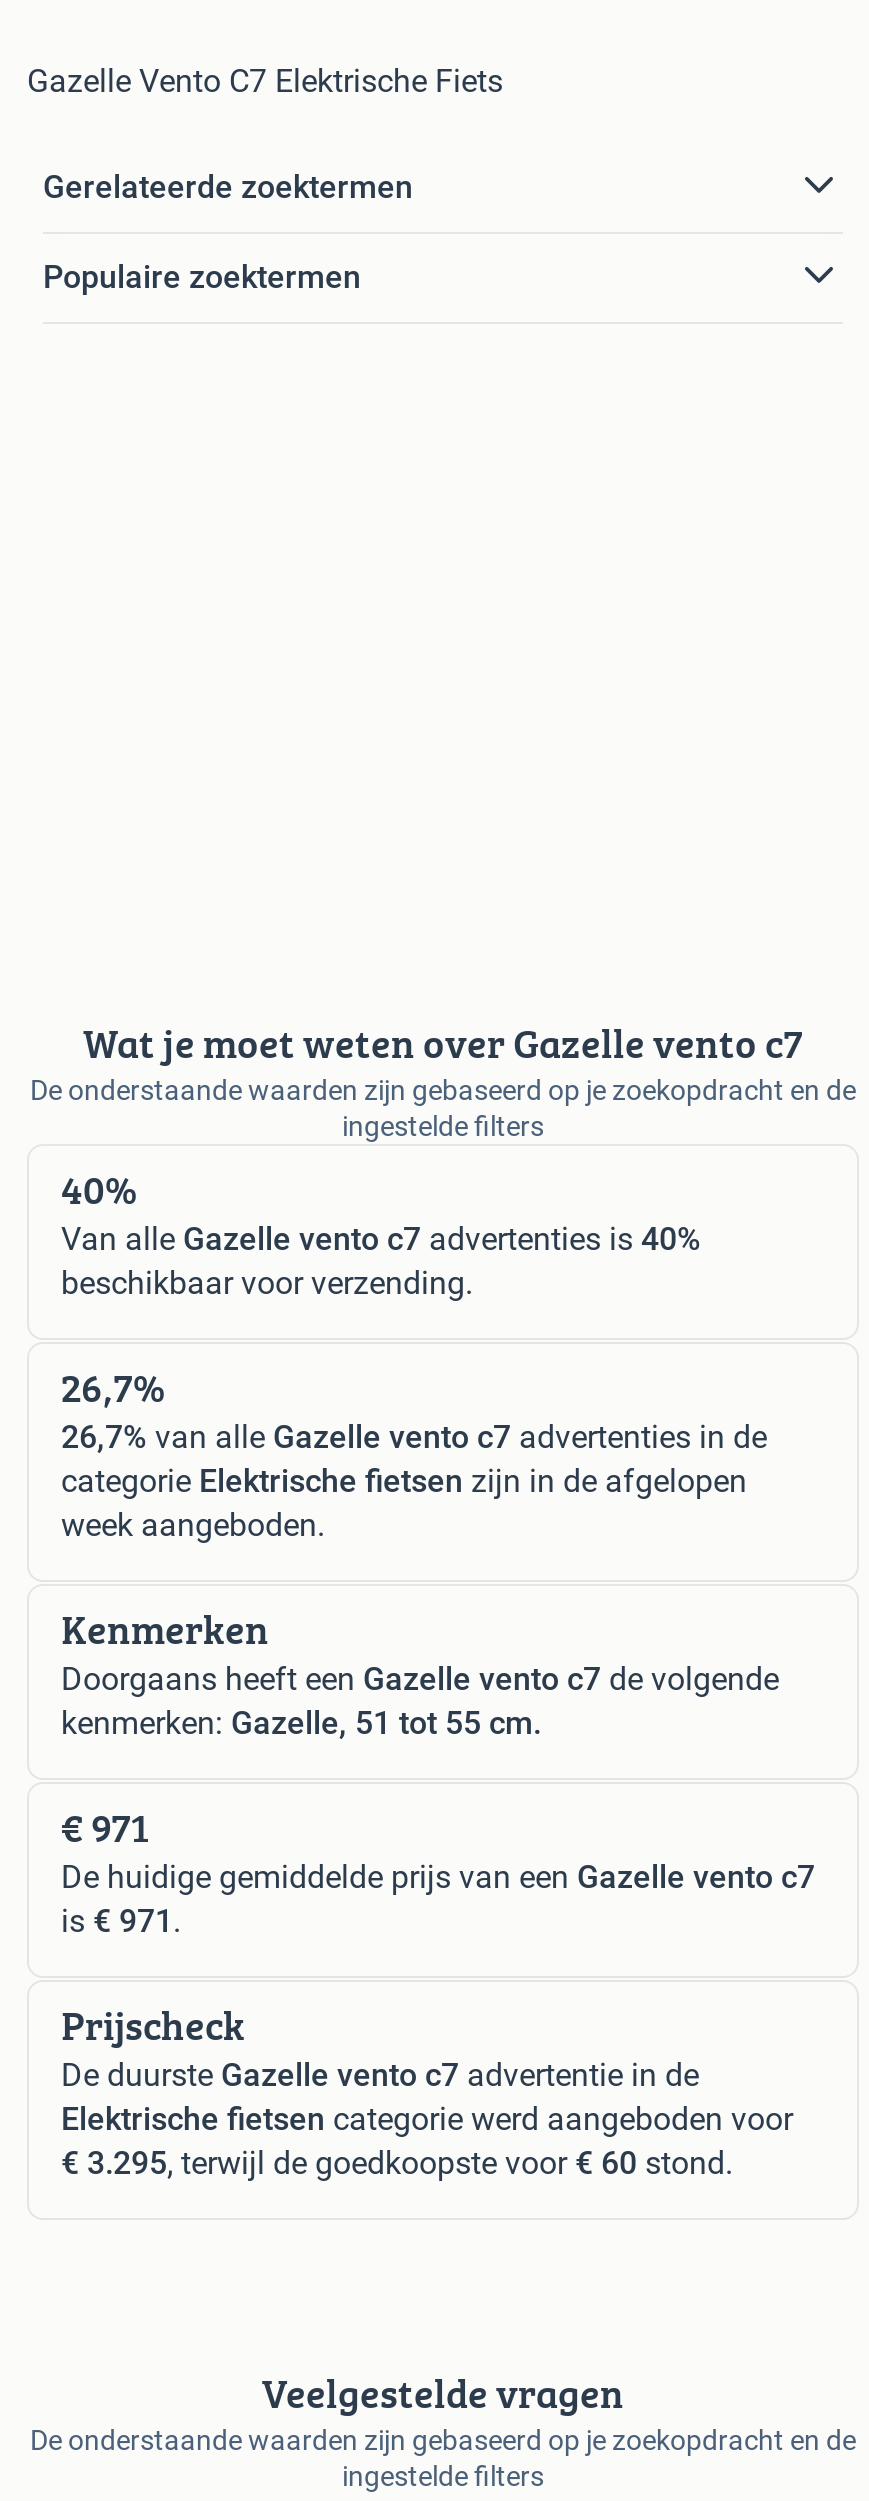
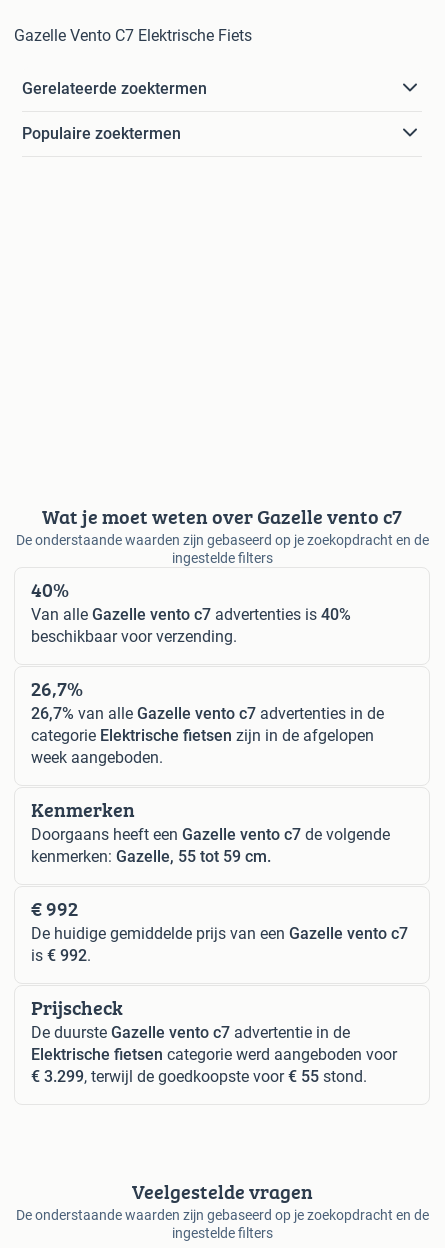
- kenmerken: Gazelle, 51 tot 55 cm.
+ kenmerken: Gazelle, 55 tot 59 cm.

- € 971
+ € 992

- is € 971.
+ is € 992.

- € 3.295, terwijl de goedkoopste voor € 60 stond.
+ € 3.299, terwijl de goedkoopste voor € 55 stond.
